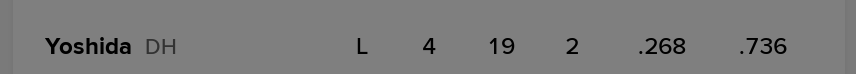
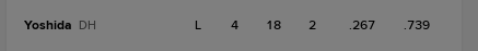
- 19
+ 18

- .268
+ .267

- .736
+ .739
